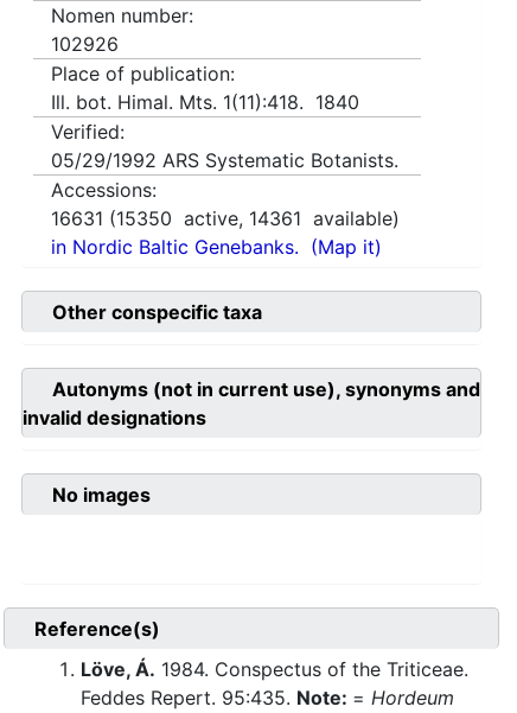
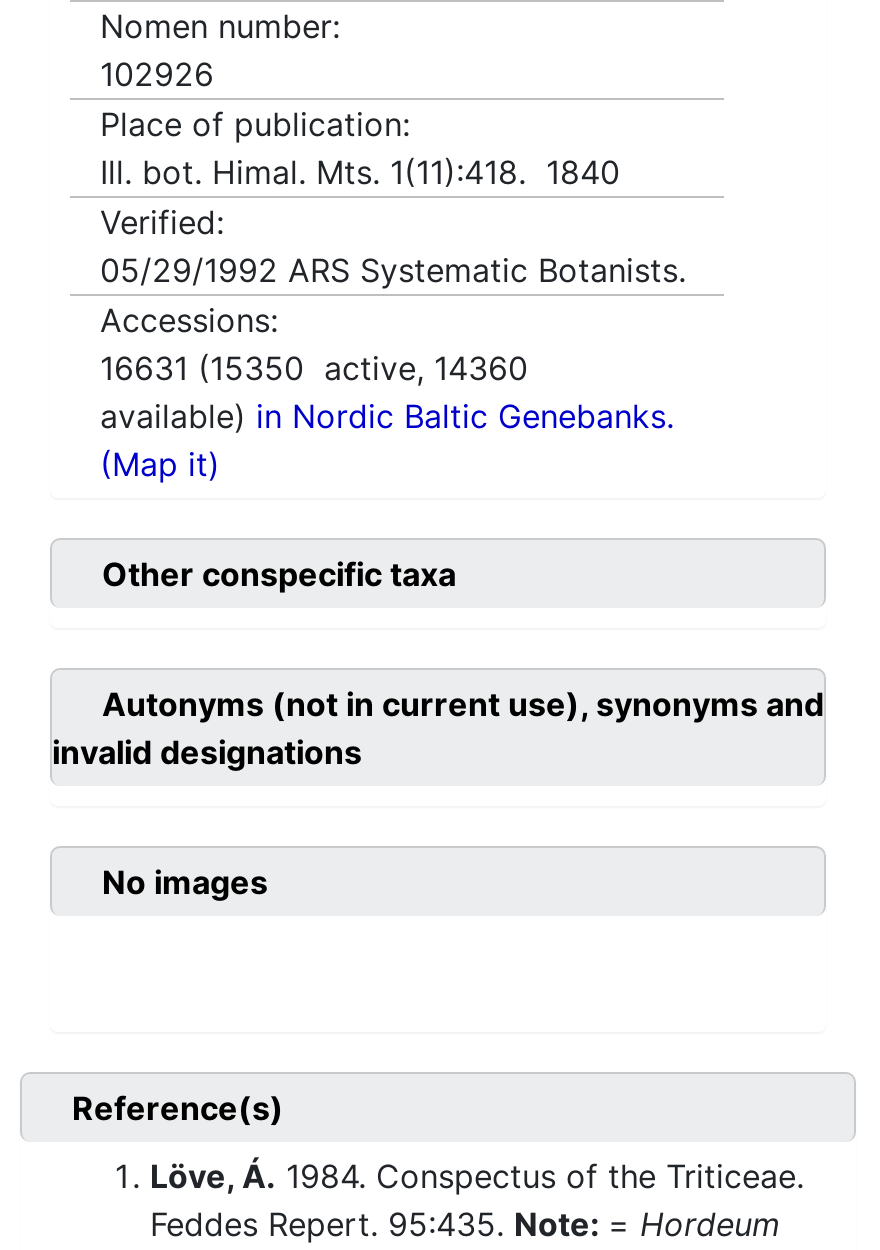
- 16631 (15350 active, 14361 available)
- in Nordic Baltic Genebanks. (Map it)
+ 16631 (15350 active, 14360
+ available) in Nordic Baltic Genebanks.
+ (Map it)
